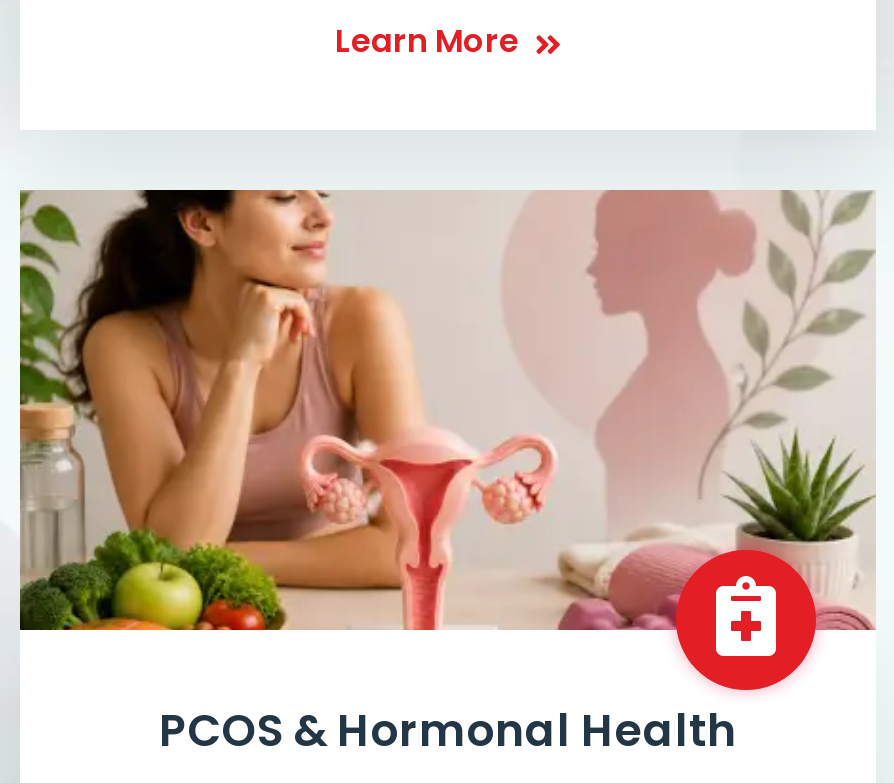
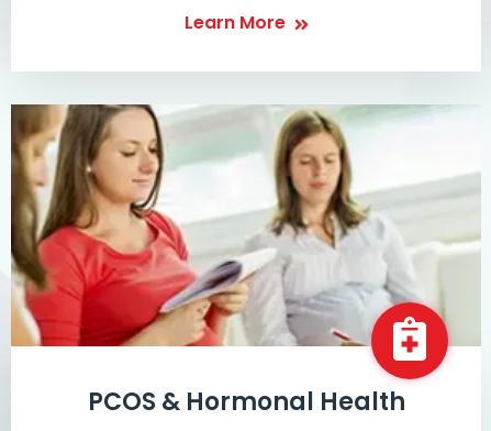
- [image]
+ [image]
